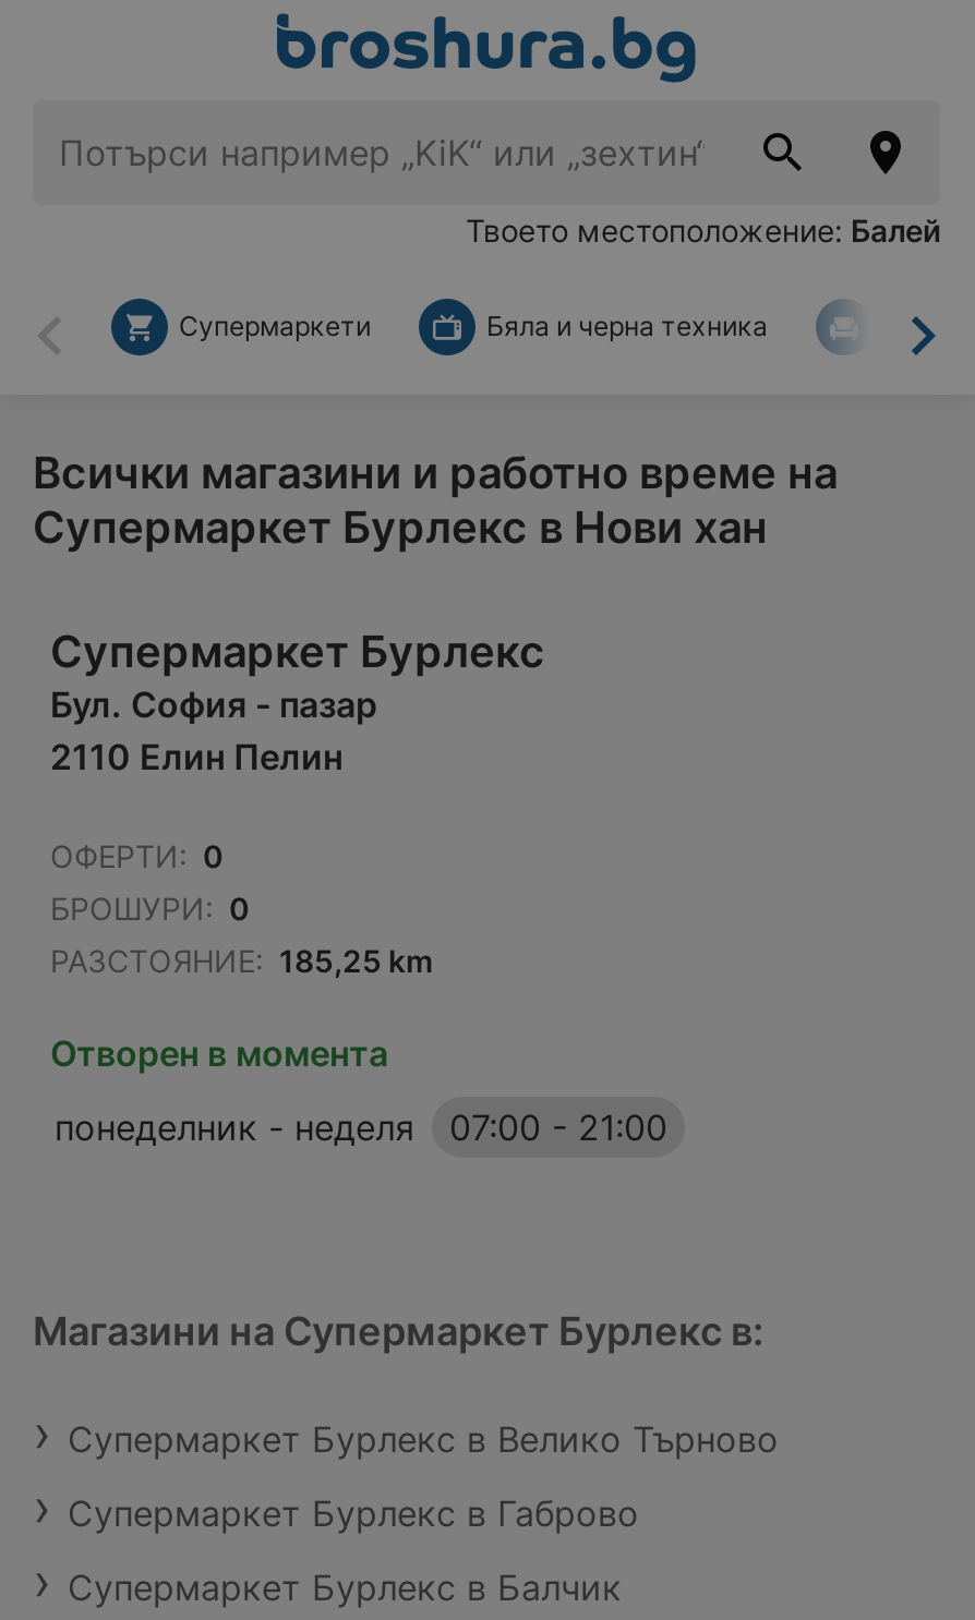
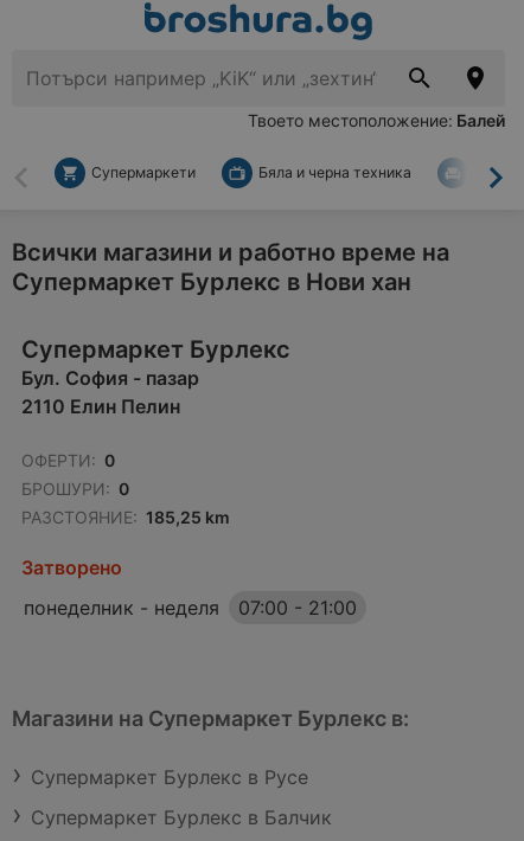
- Отворен в момента
+ Затворено

- Супермаркет Бурлекс в Велико Търново
- Супермаркет Бурлекс в Габрово
+ Супермаркет Бурлекс в Русе
